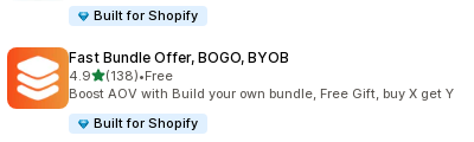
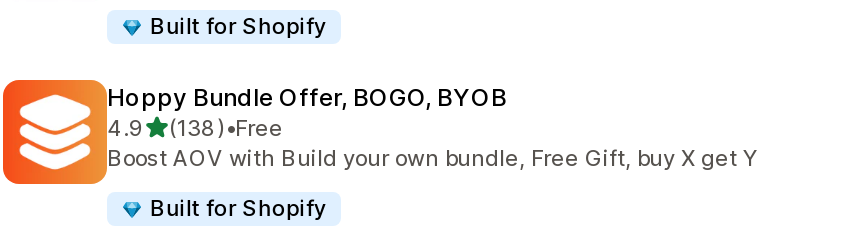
- Fast Bundle Offer, BOGO, BYOB
+ Hoppy Bundle Offer, BOGO, BYOB
